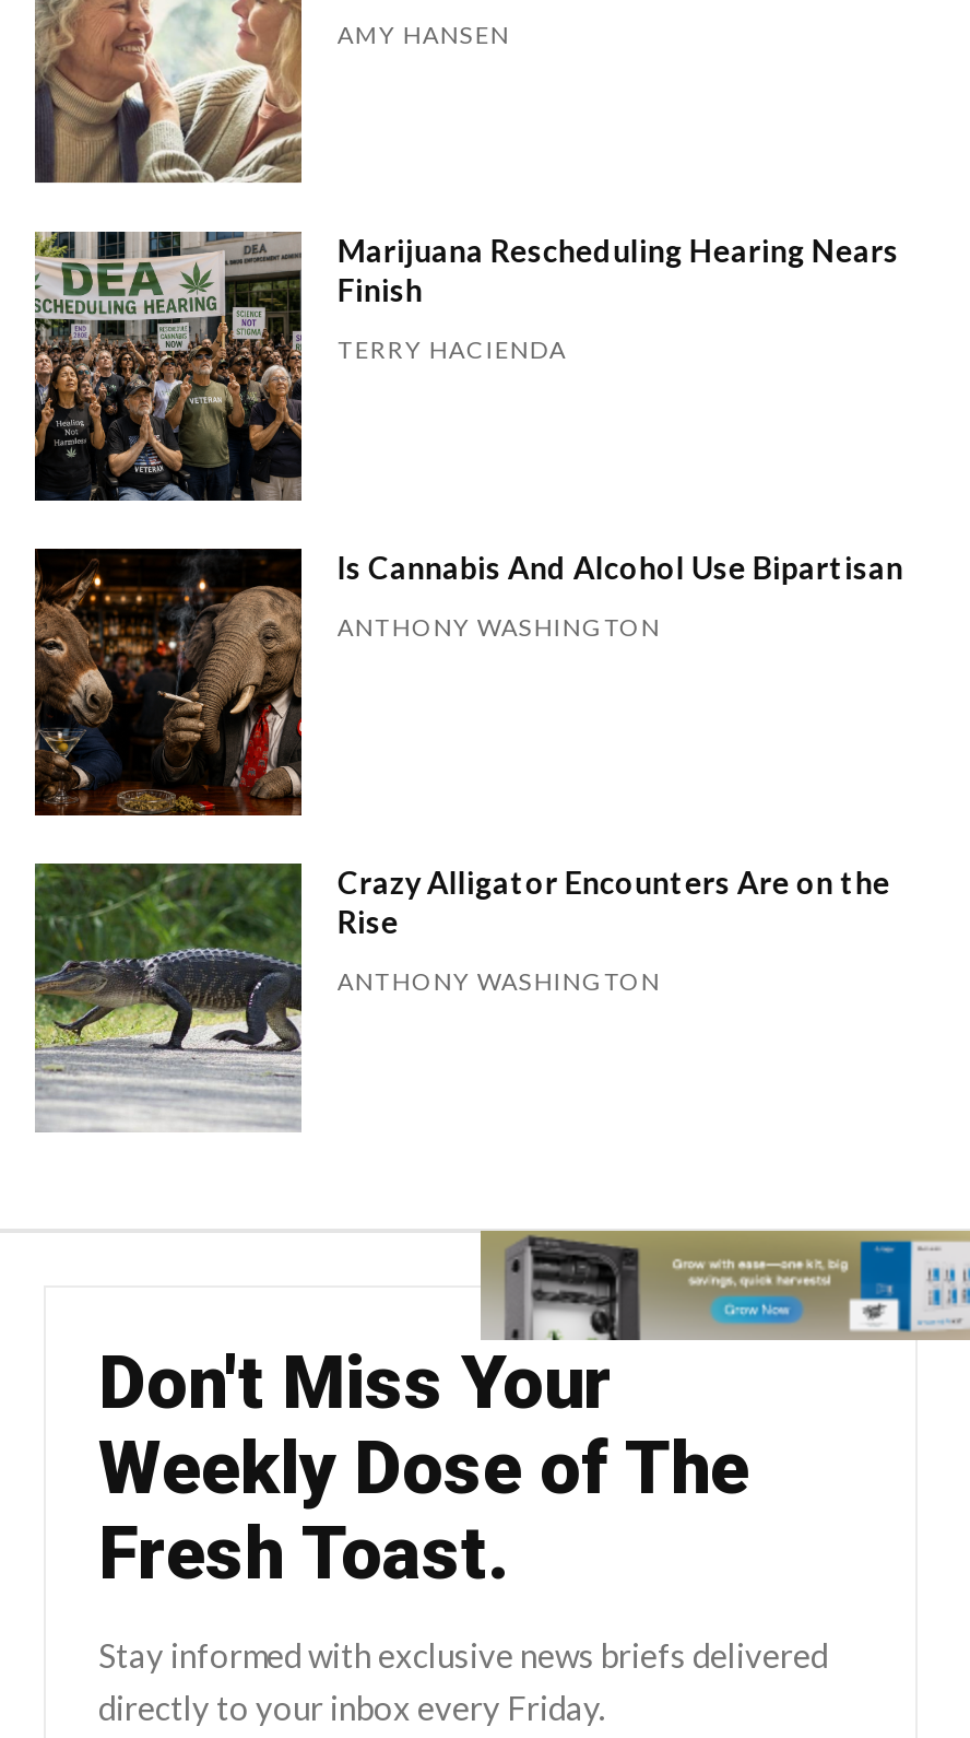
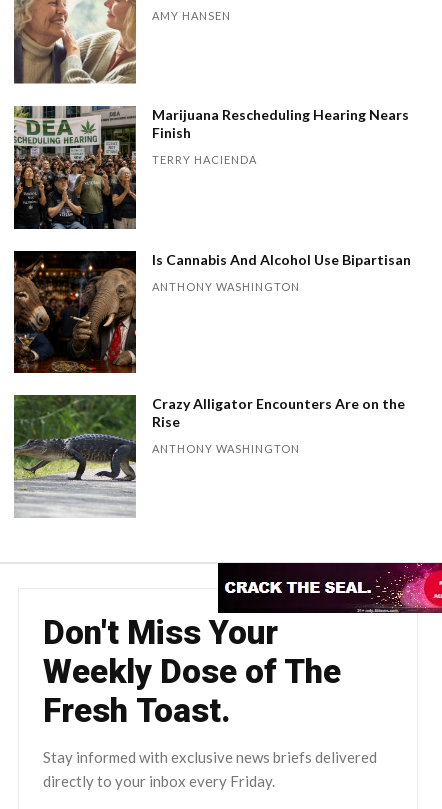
- [image]
+ [image]
